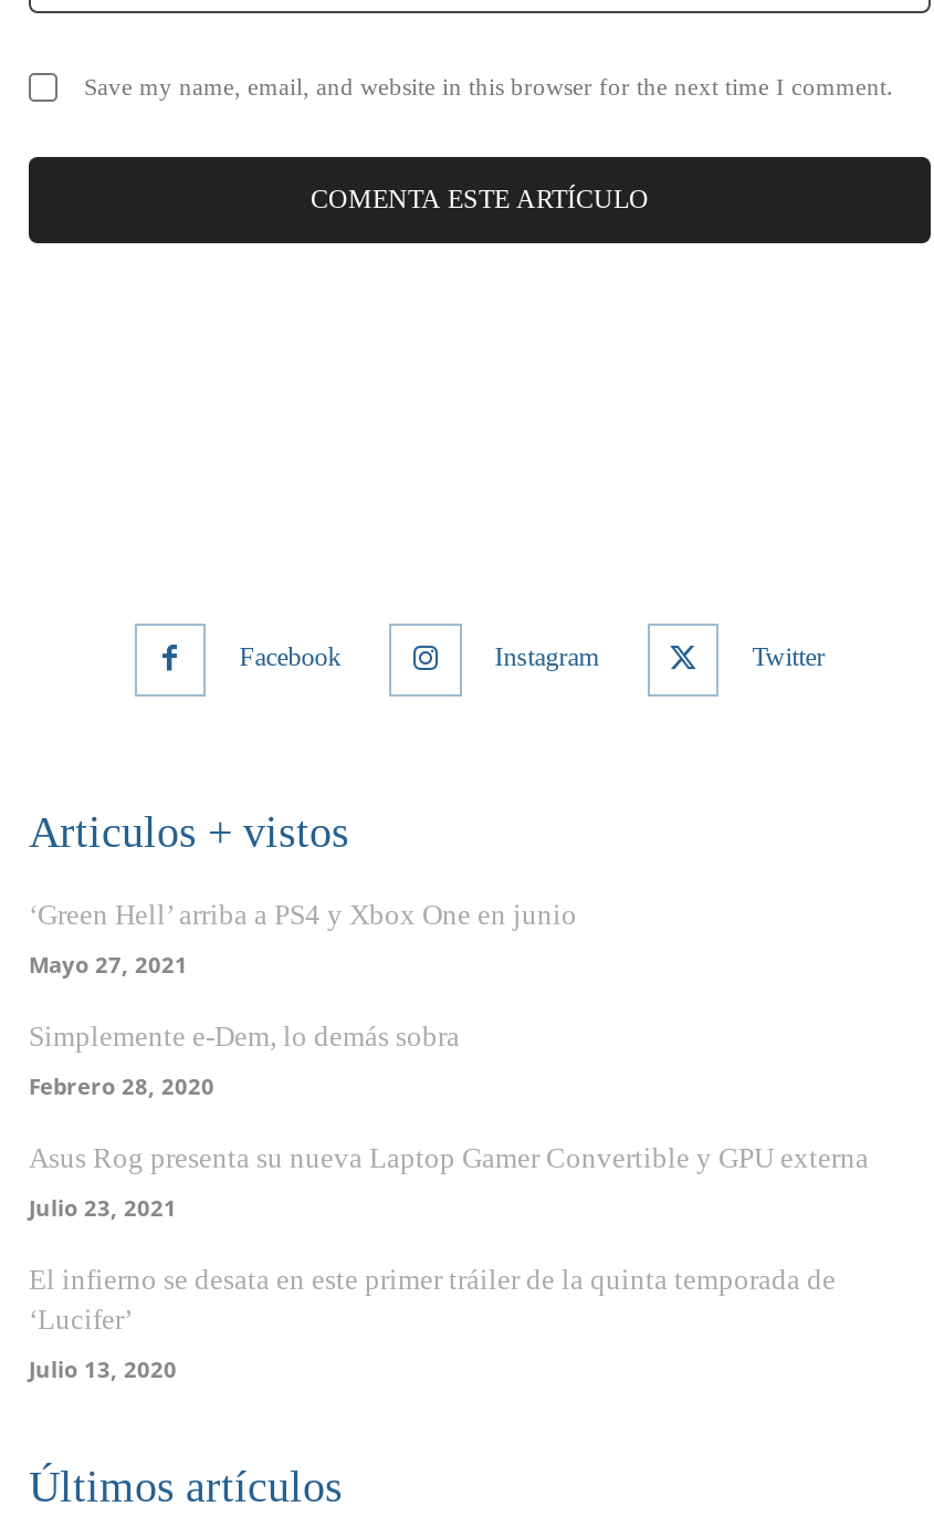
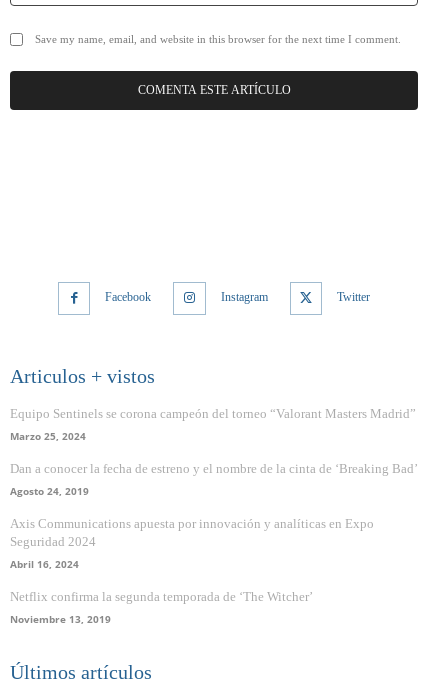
- ‘Green Hell’ arriba a PS4 y Xbox One en junio
+ Equipo Sentinels se corona campeón del torneo “Valorant Masters Madrid”

- Mayo 27, 2021
+ Marzo 25, 2024

- Simplemente e-Dem, lo demás sobra
+ Dan a conocer la fecha de estreno y el nombre de la cinta de ‘Breaking Bad’

- Febrero 28, 2020
+ Agosto 24, 2019

- Asus Rog presenta su nueva Laptop Gamer Convertible y GPU externa
+ Axis Communications apuesta por innovación y analíticas en Expo
+ Seguridad 2024

- Julio 23, 2021
+ Abril 16, 2024

- El infierno se desata en este primer tráiler de la quinta temporada de
- ‘Lucifer’
+ Netflix confirma la segunda temporada de ‘The Witcher’

- Julio 13, 2020
+ Noviembre 13, 2019
